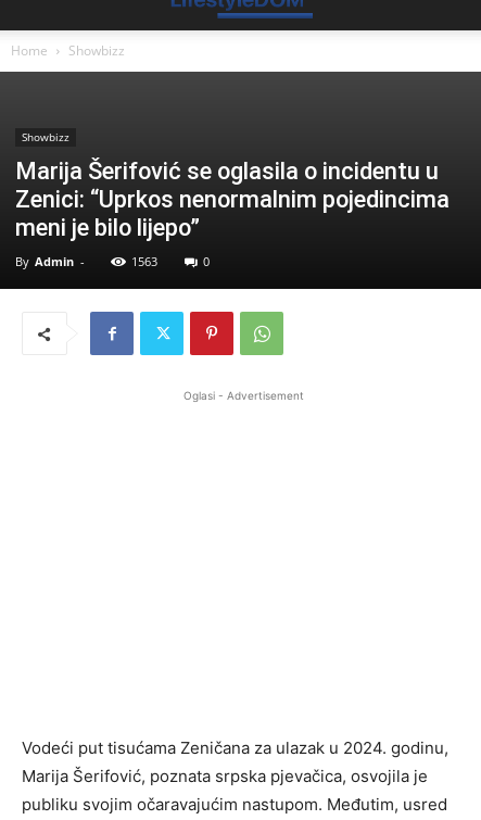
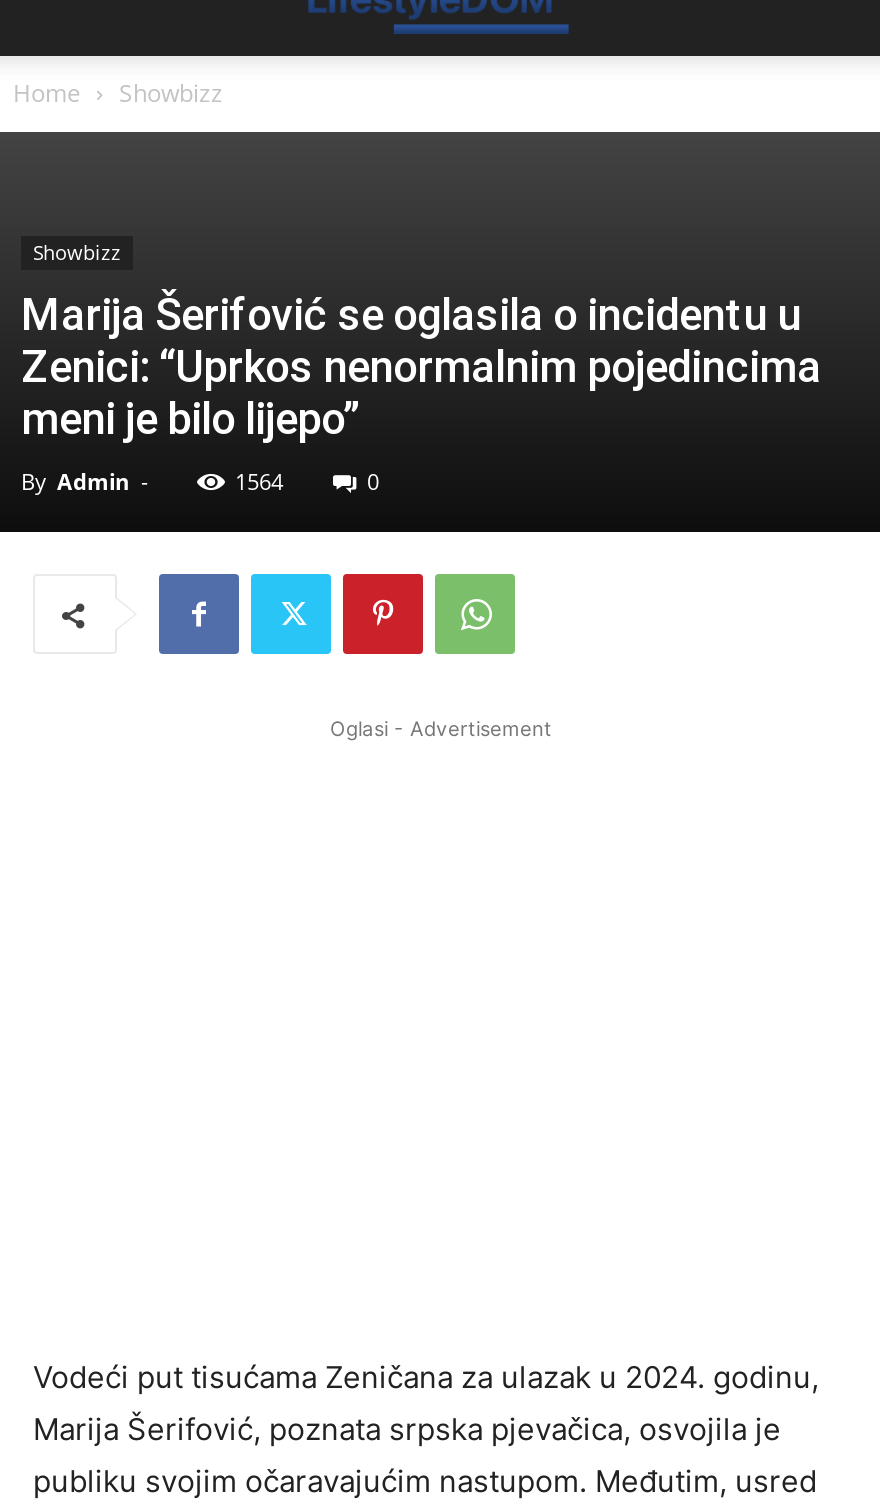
- 1563
+ 1564
